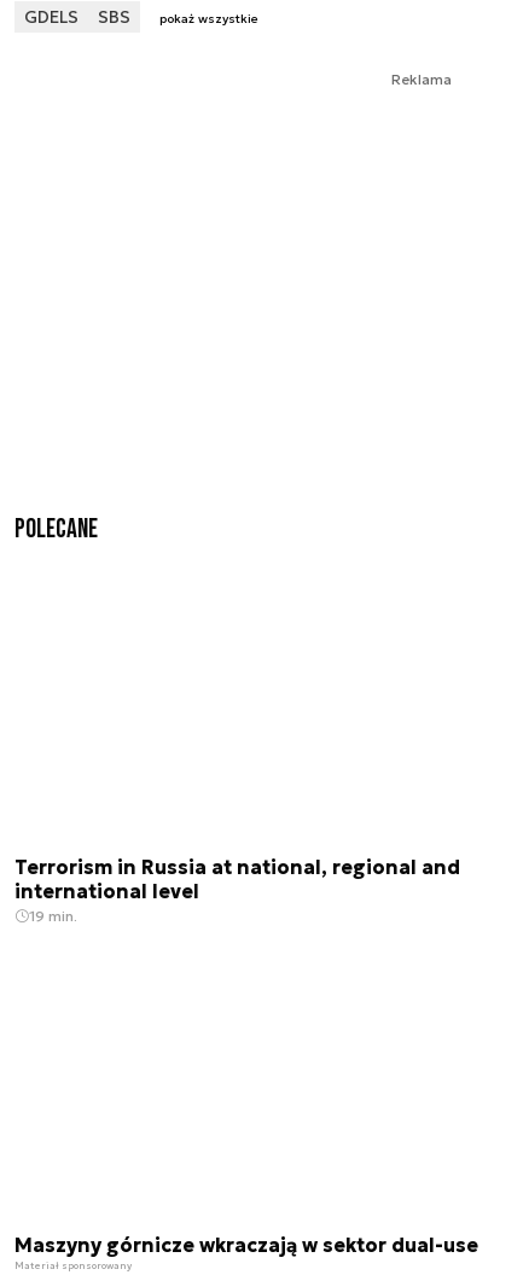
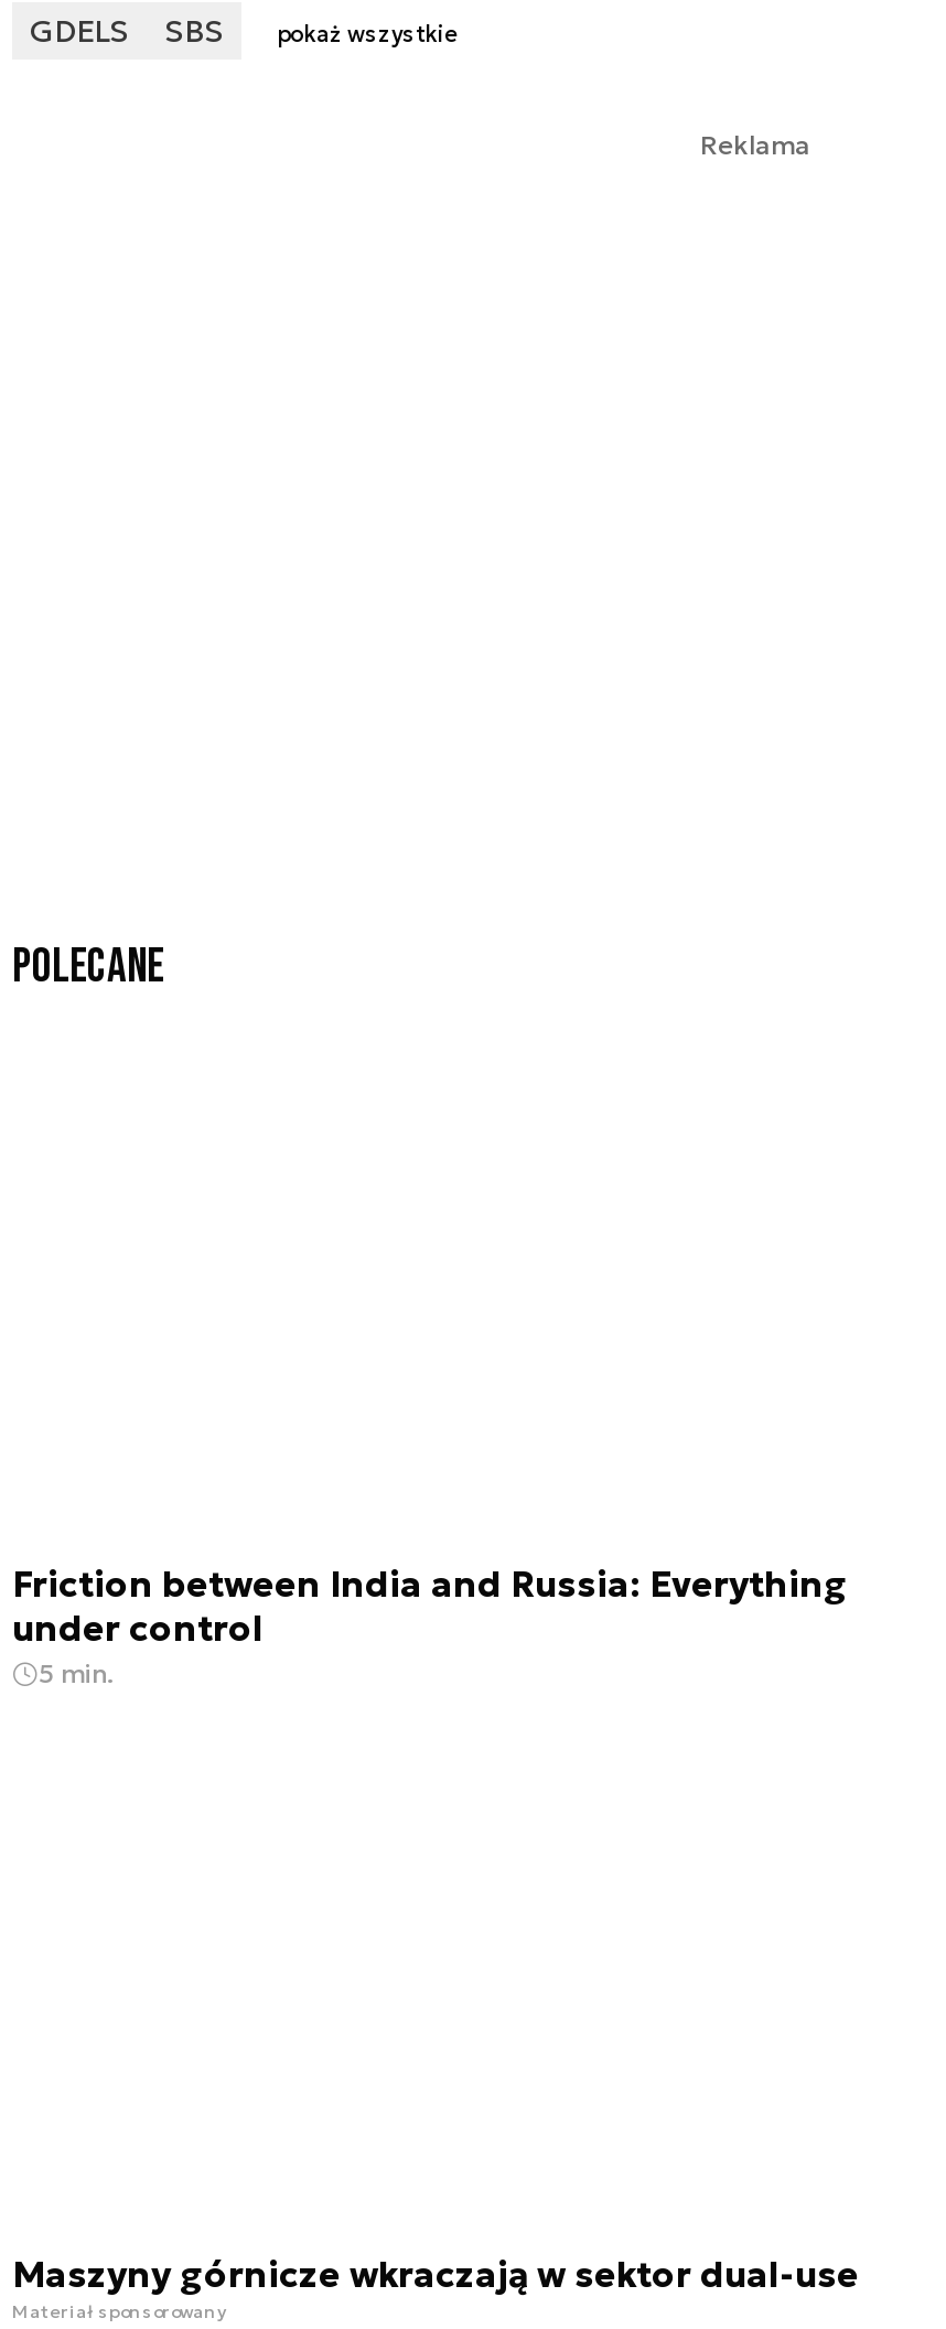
- Terrorism in Russia at national, regional and
- international level
- 19 min.
+ Friction between India and Russia: Everything
+ under control
+ 5 min.
